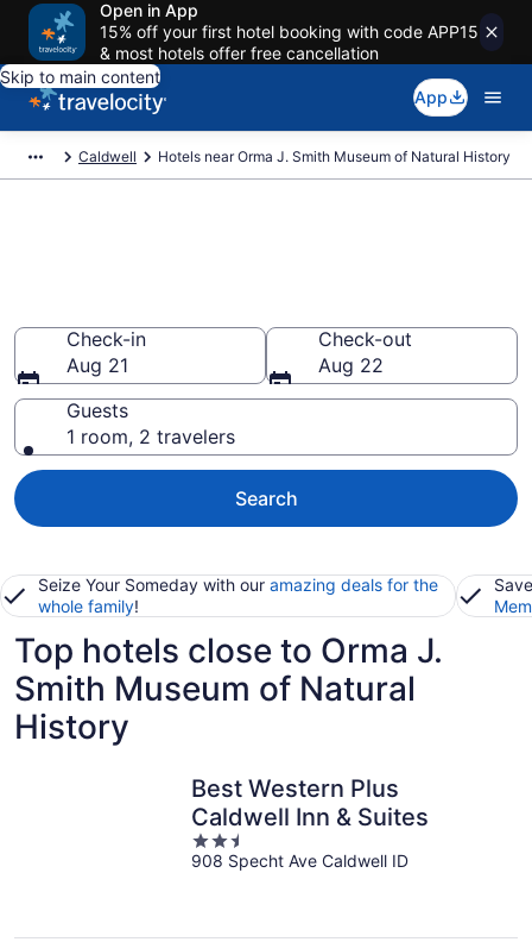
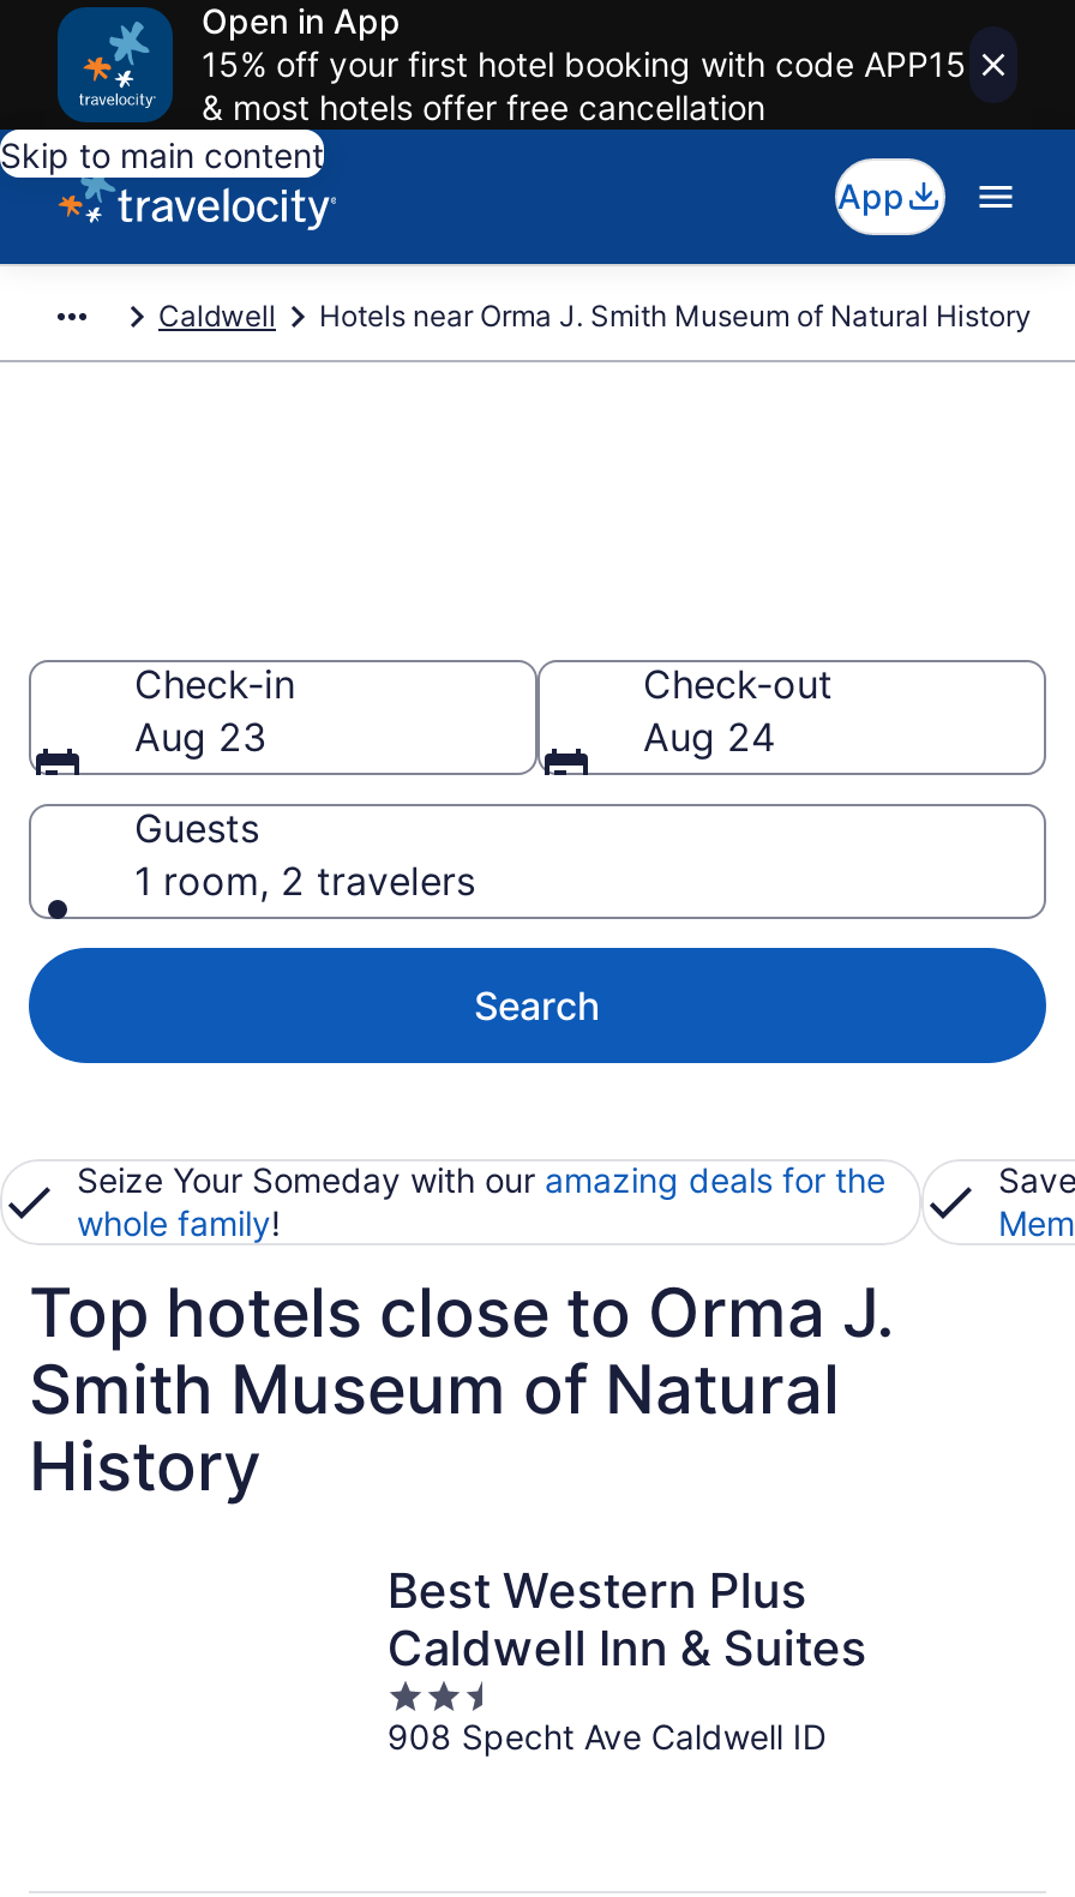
- Aug 21
+ Aug 23

- Aug 22
+ Aug 24
